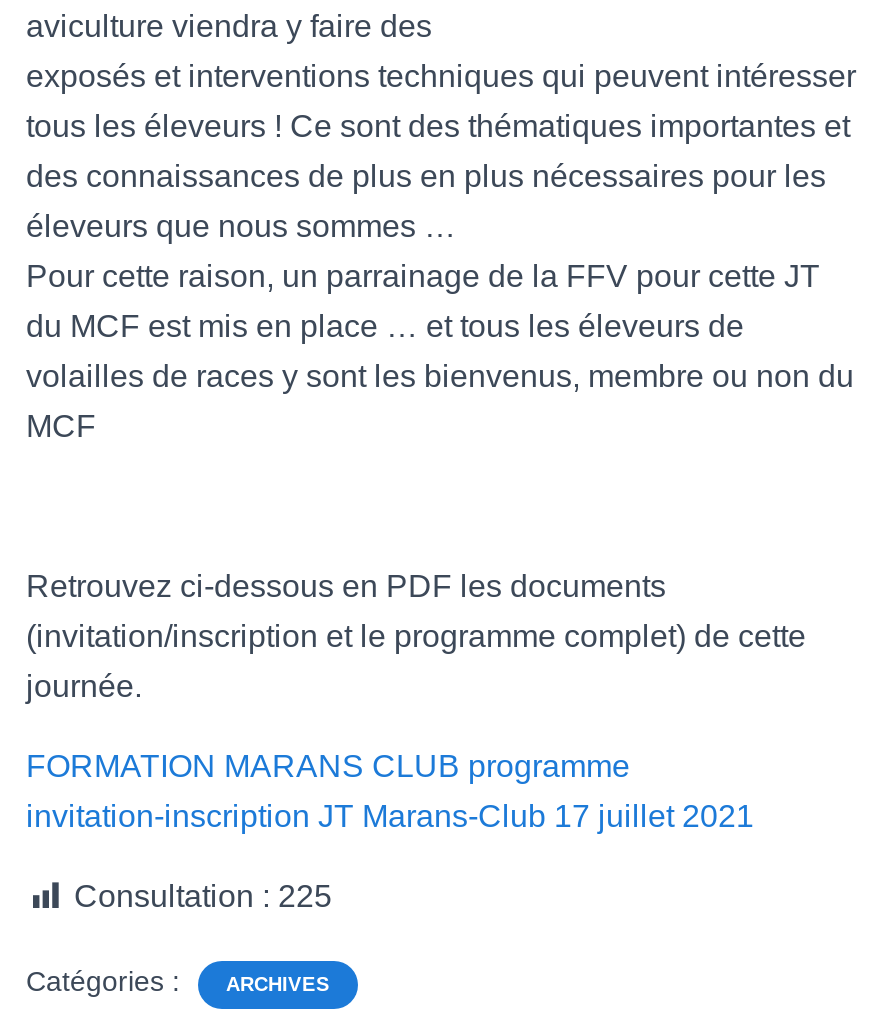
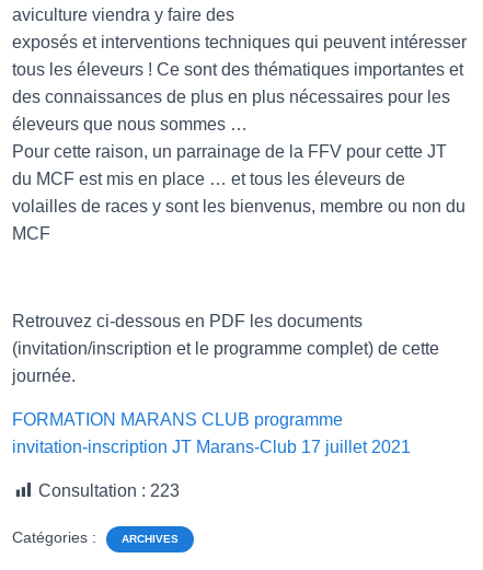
- Consultation : 225
+ Consultation : 223
